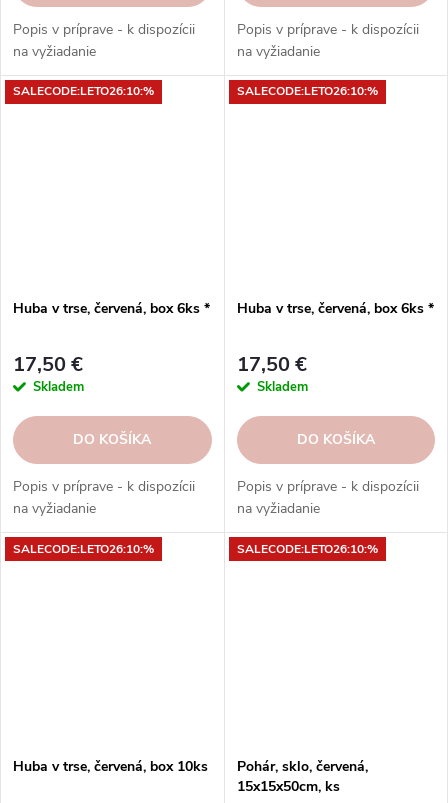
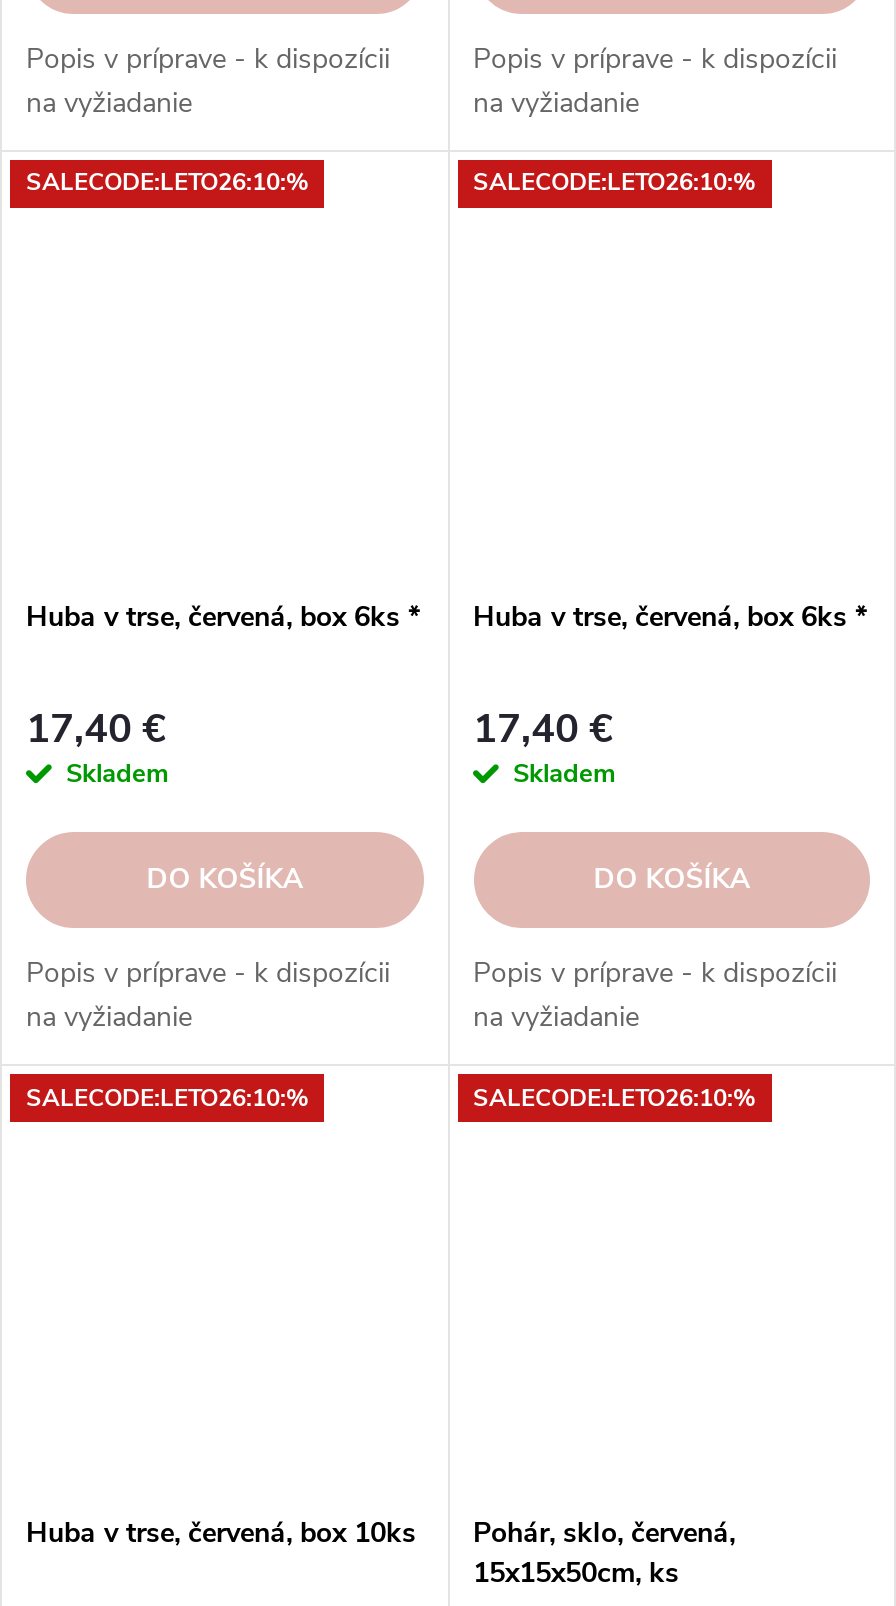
- 17,50 €
+ 17,40 €

- 17,50 €
+ 17,40 €
